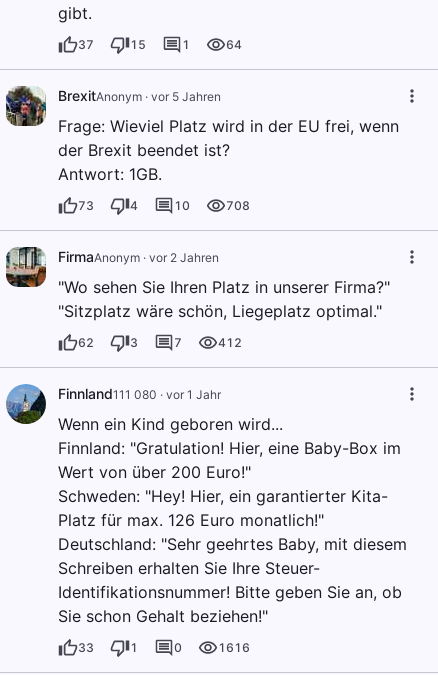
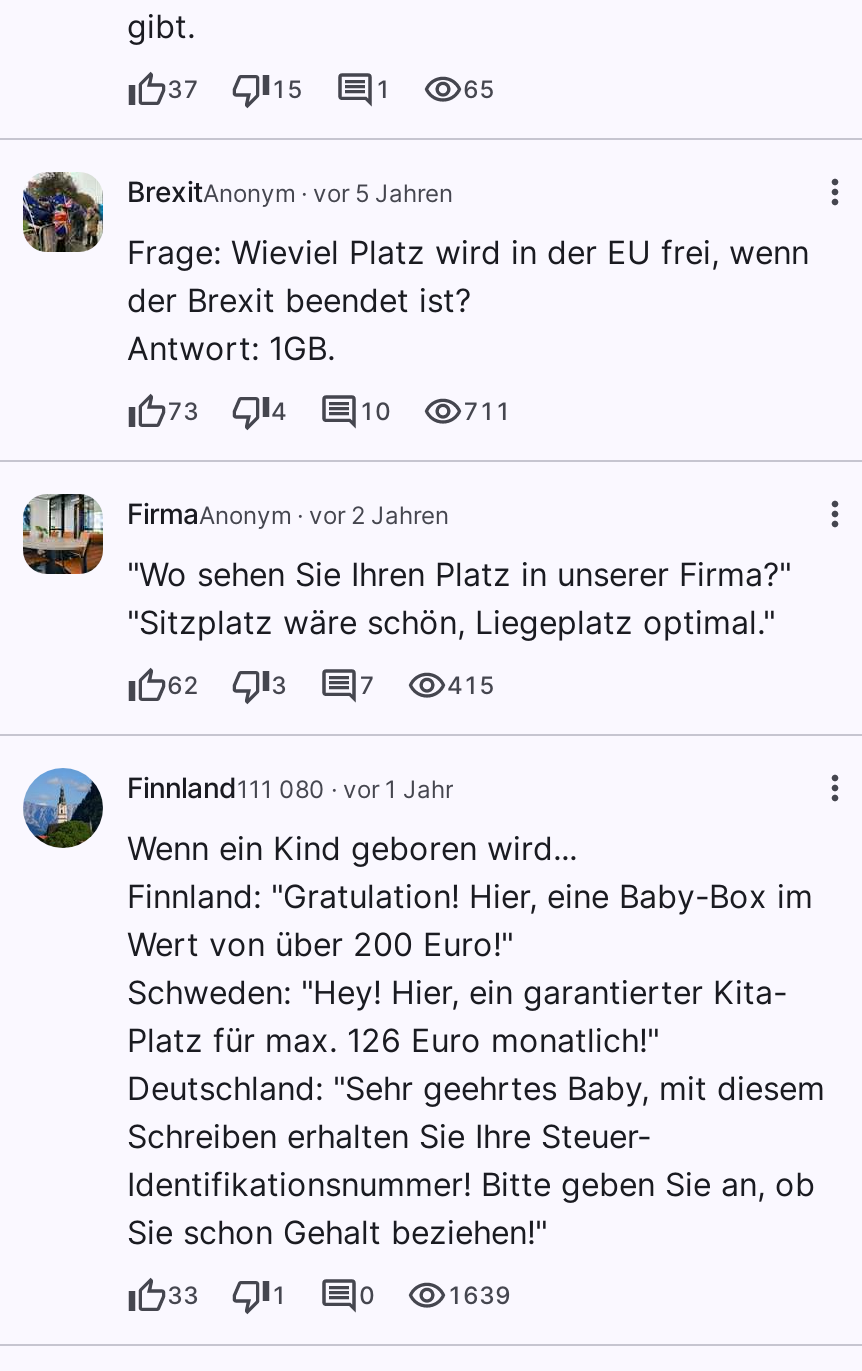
- 64
+ 65

- 708
+ 711

- 412
+ 415

- 1616
+ 1639
